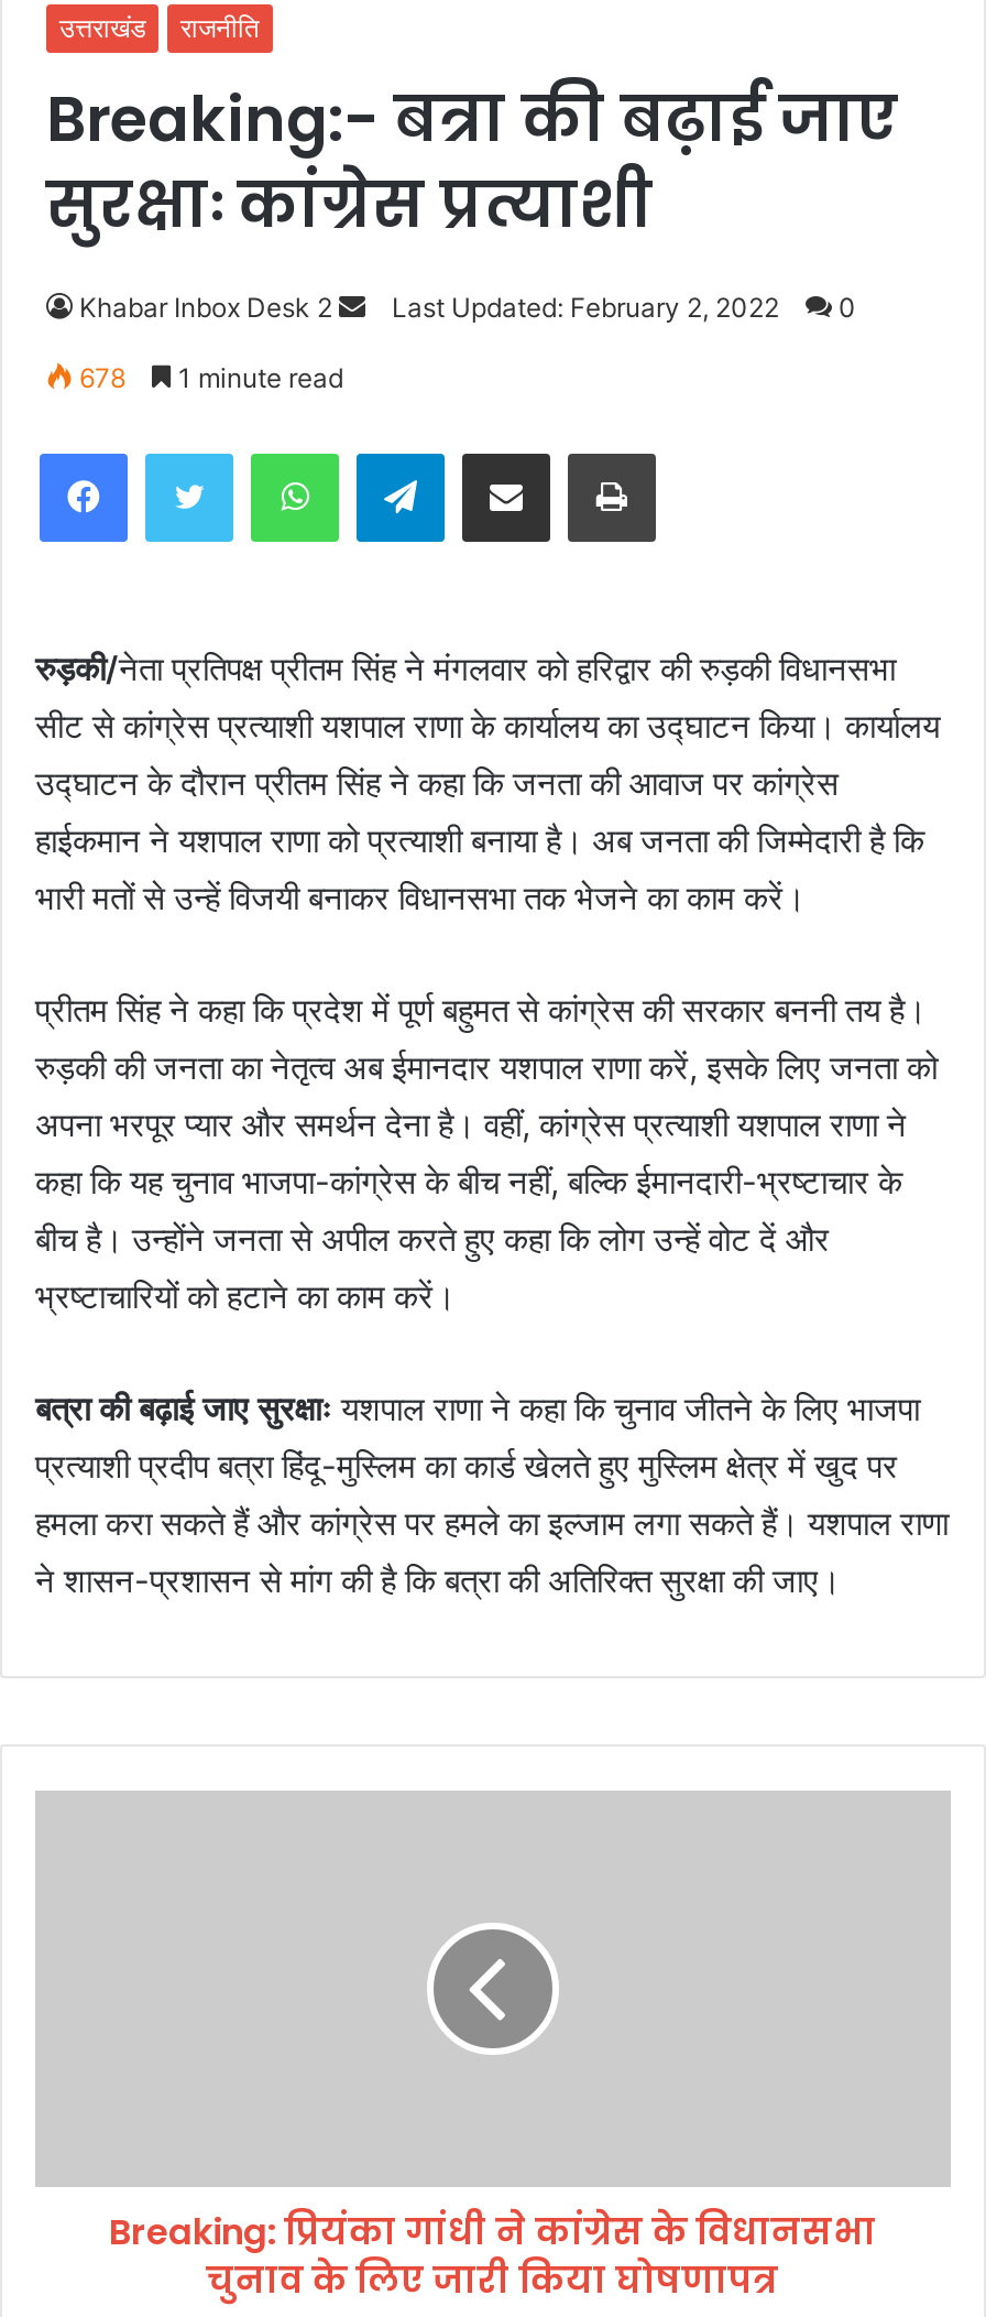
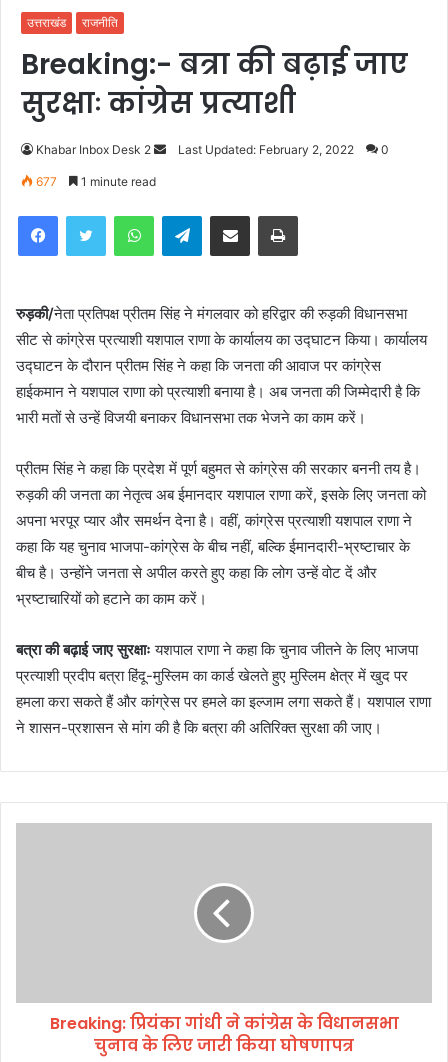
- 678 1 minute read
+ 677 1 minute read
